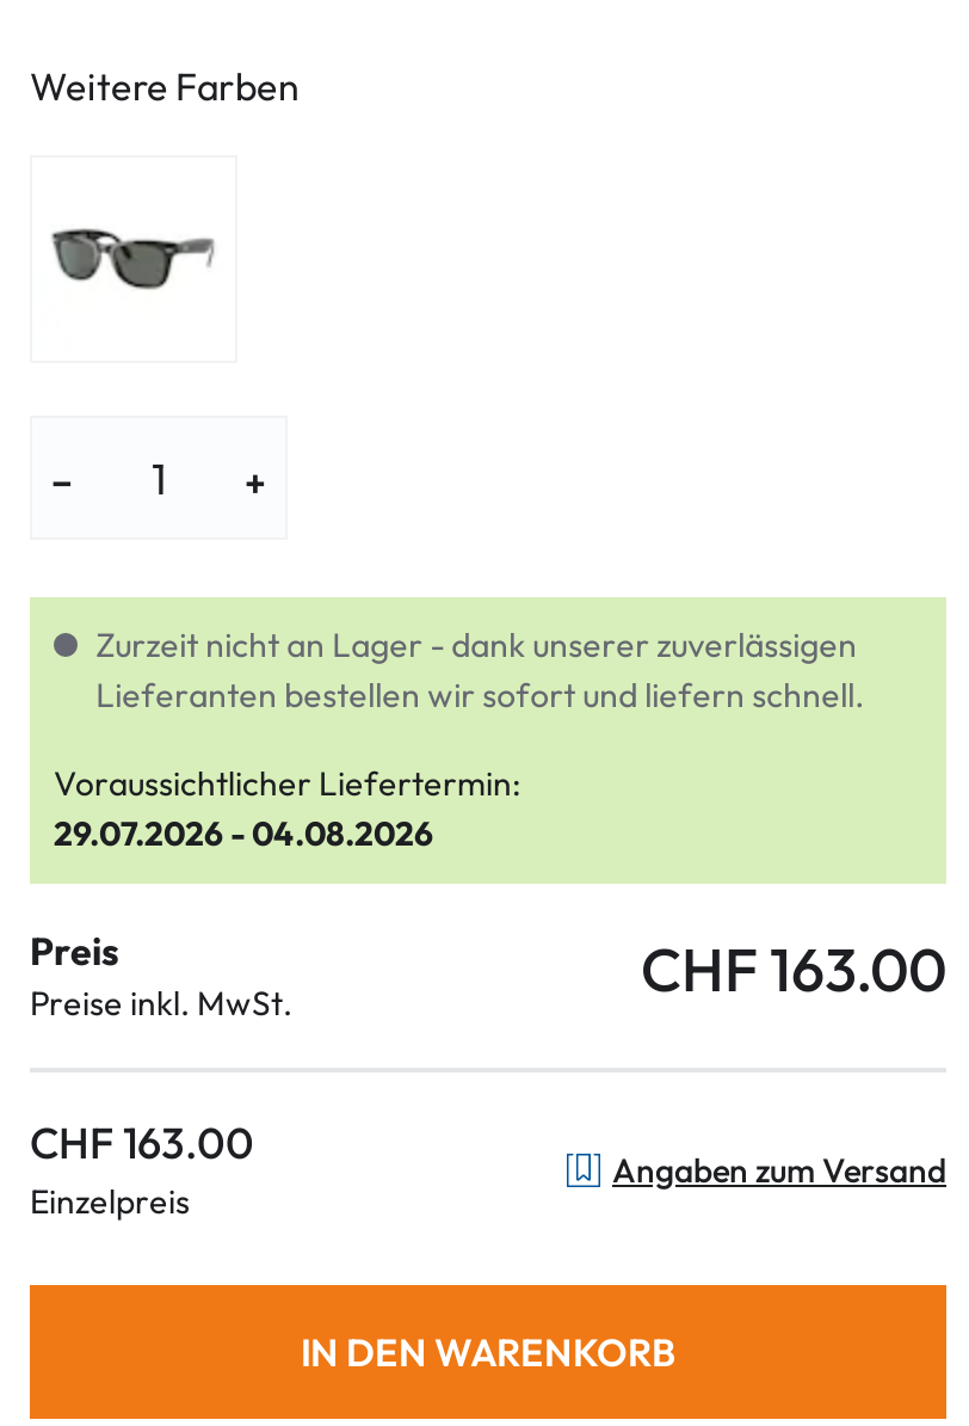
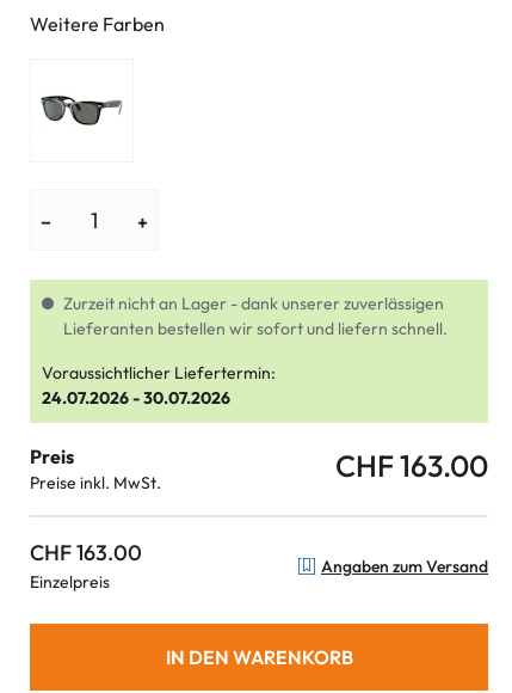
- 29.07.2026 - 04.08.2026
+ 24.07.2026 - 30.07.2026
